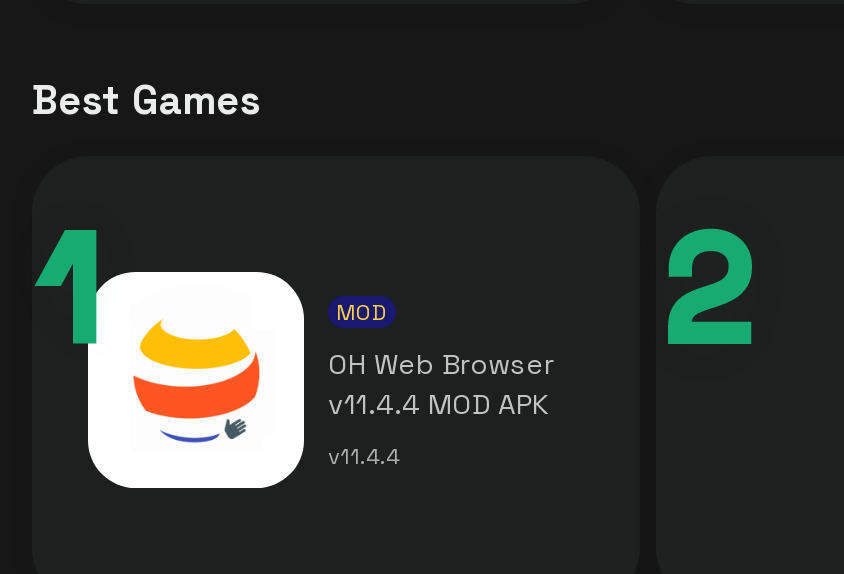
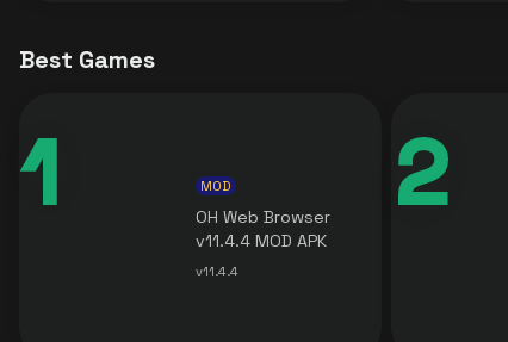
- [image]
